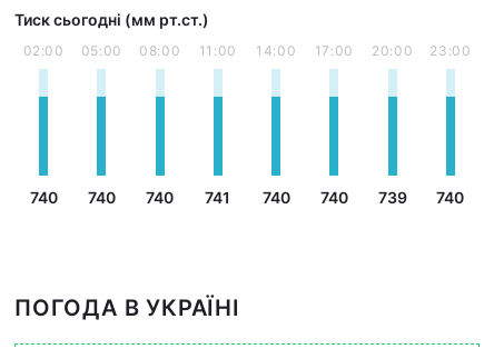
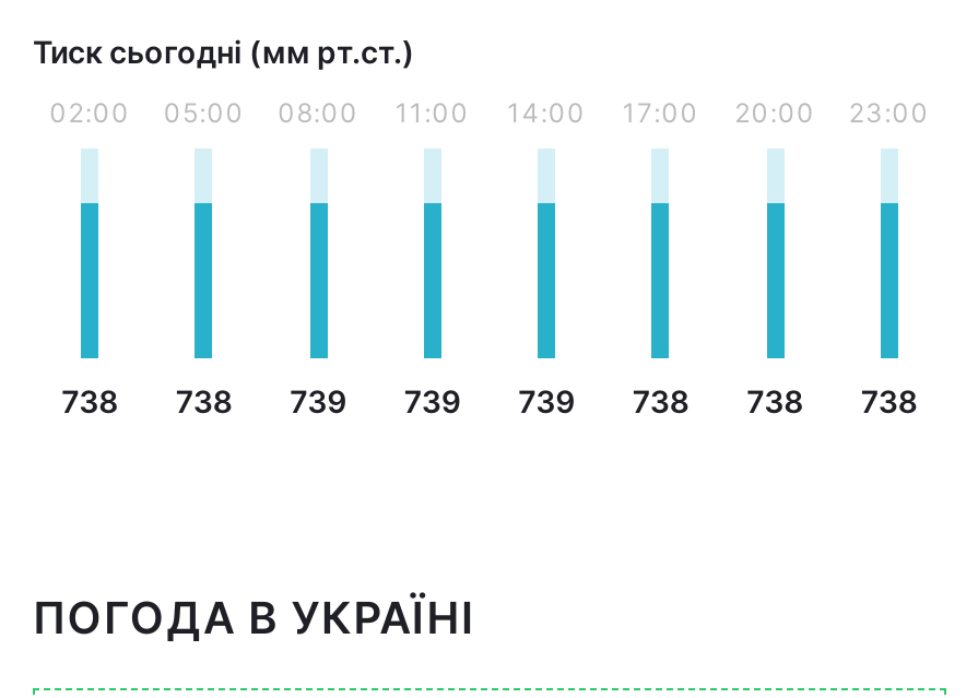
- 740
+ 738

- 740
+ 738

- 740
+ 739

- 741
+ 739

- 740
+ 739

- 740
+ 738

- 739
+ 738

- 740
+ 738
